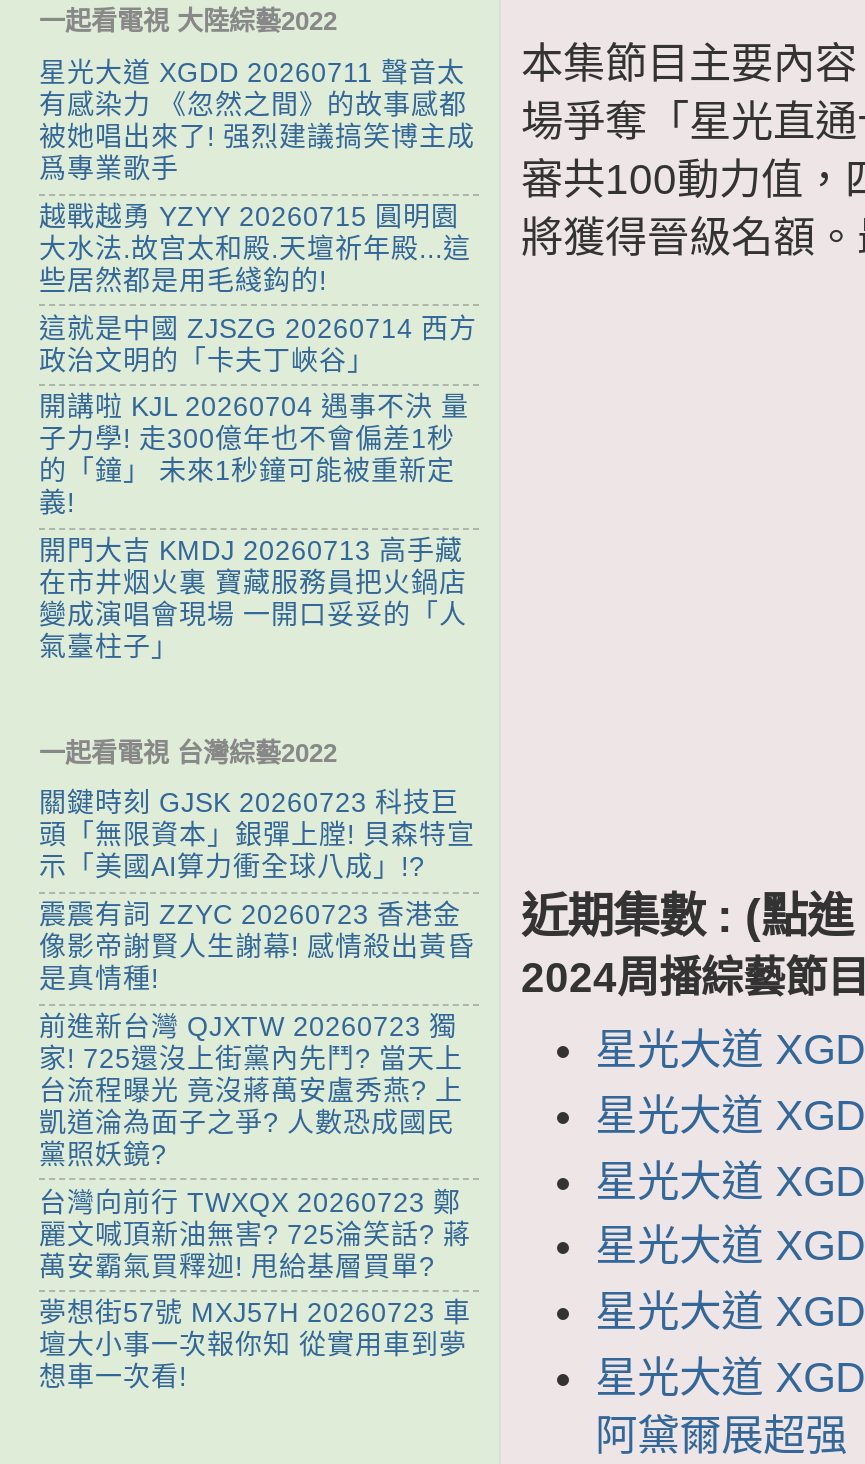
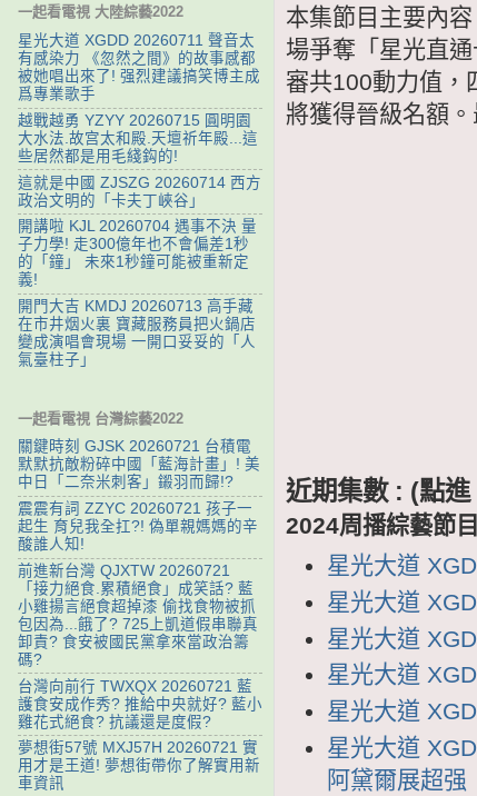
- 關鍵時刻 GJSK 20260723 科技巨
- 頭「無限資本」銀彈上膛! 貝森特宣
- 示「美國AI算力衝全球八成」!?
+ 關鍵時刻 GJSK 20260721 台積電
+ 默默抗敵粉碎中國「藍海計畫」! 美
+ 中日「二奈米刺客」鎩羽而歸!?

- 震震有詞 ZZYC 20260723 香港金
- 像影帝謝賢人生謝幕! 感情殺出黃昏
- 是真情種!
+ 震震有詞 ZZYC 20260721 孩子一
+ 起生 育兒我全扛?! 偽單親媽媽的辛
+ 酸誰人知!

- 前進新台灣 QJXTW 20260723 獨
- 家! 725還沒上街黨內先鬥? 當天上
- 台流程曝光 竟沒蔣萬安盧秀燕? 上
- 凱道淪為面子之爭? 人數恐成國民
- 黨照妖鏡?
+ 前進新台灣 QJXTW 20260721
+ 「接力絕食.累積絕食」成笑話? 藍
+ 小雞揚言絕食超掉漆 偷找食物被抓
+ 包因為...餓了? 725上凱道假串聯真
+ 卸責? 食安被國民黨拿來當政治籌
+ 碼?

- 台灣向前行 TWXQX 20260723 鄭
- 麗文喊頂新油無害? 725淪笑話? 蔣
- 萬安霸氣買釋迦! 甩給基層買單?
+ 台灣向前行 TWXQX 20260721 藍
+ 護食安成作秀? 推給中央就好? 藍小
+ 雞花式絕食? 抗議還是度假?

- 夢想街57號 MXJ57H 20260723 車
- 壇大小事一次報你知 從實用車到夢
- 想車一次看!
+ 夢想街57號 MXJ57H 20260721 實
+ 用才是王道! 夢想街帶你了解實用新
+ 車資訊
